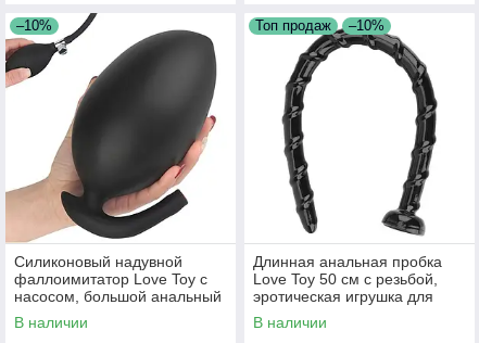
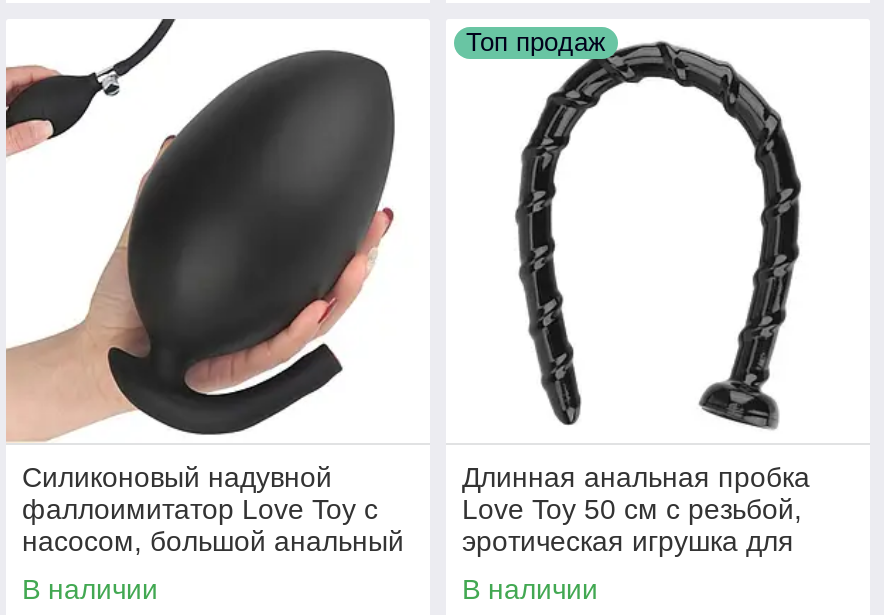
- –10%

- –10%
